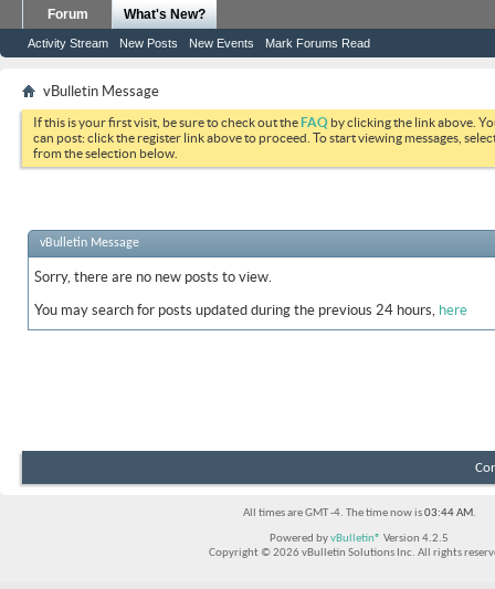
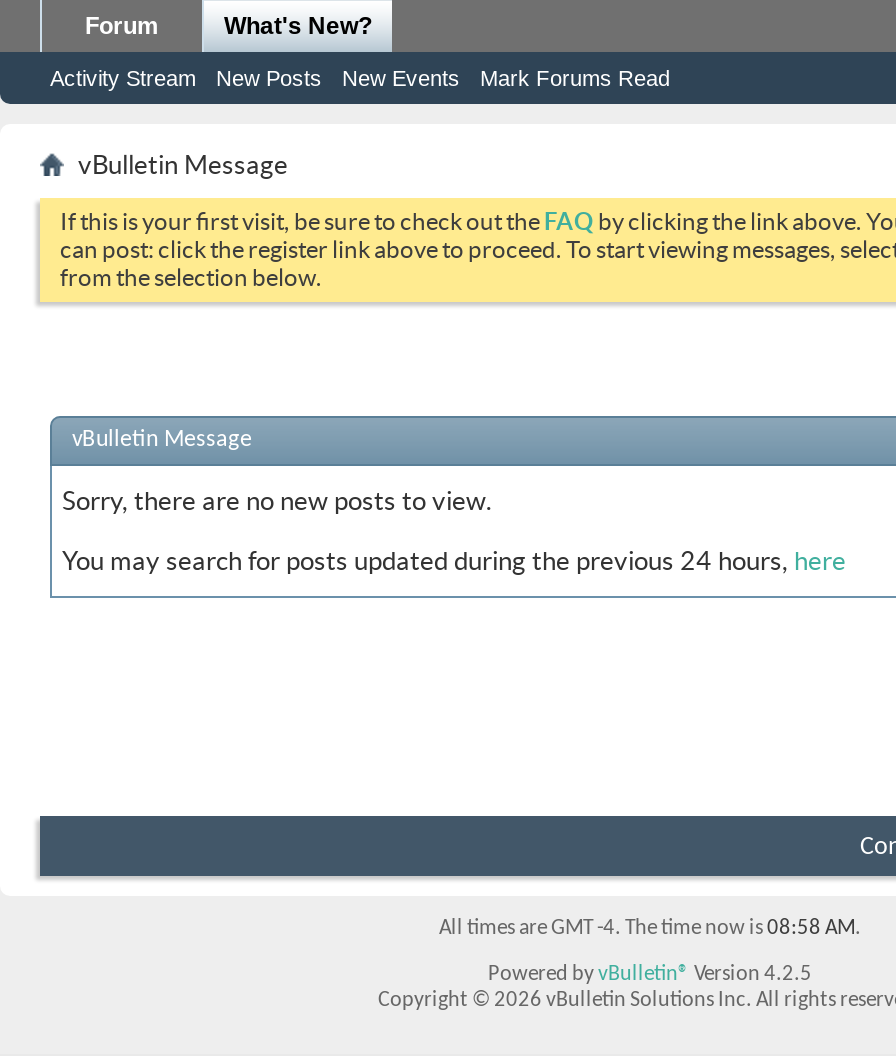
- All times are GMT -4. The time now is 03:44 AM.
+ All times are GMT -4. The time now is 08:58 AM.
